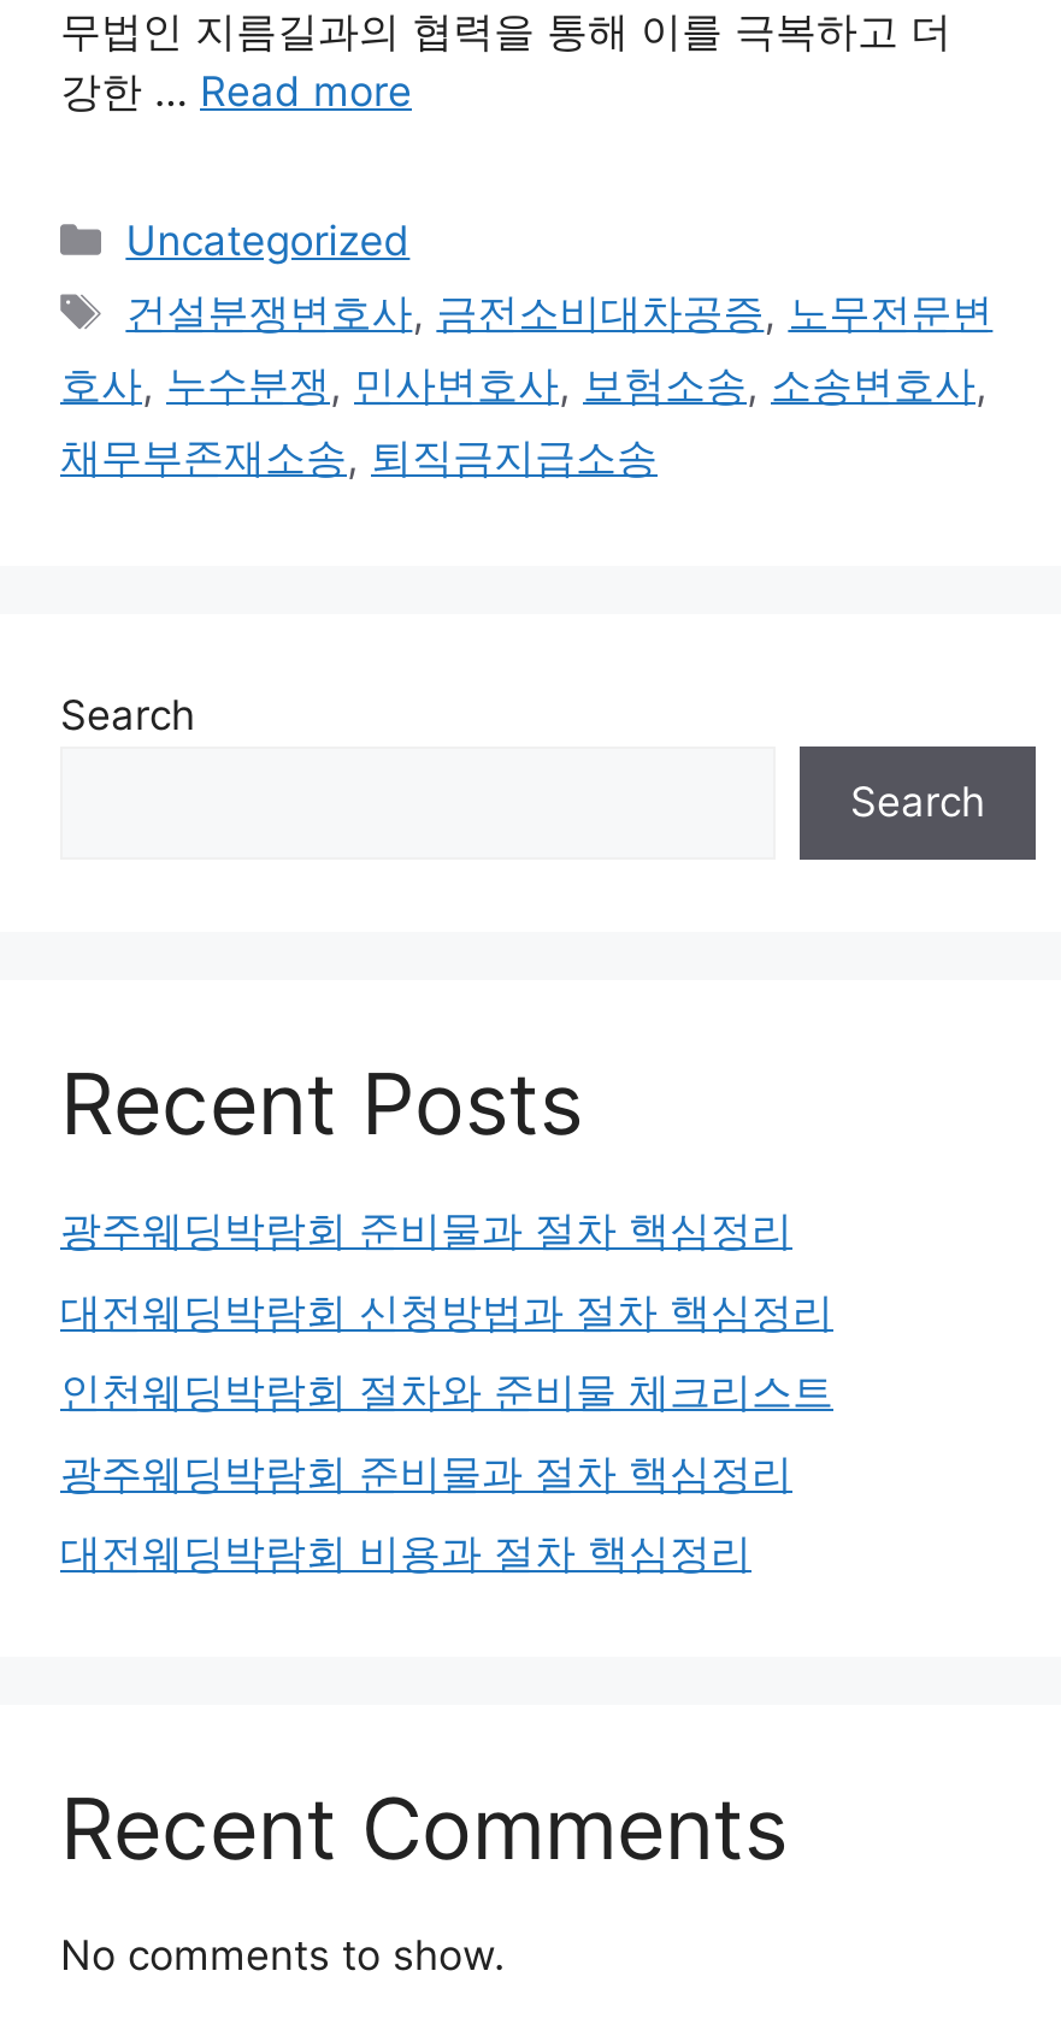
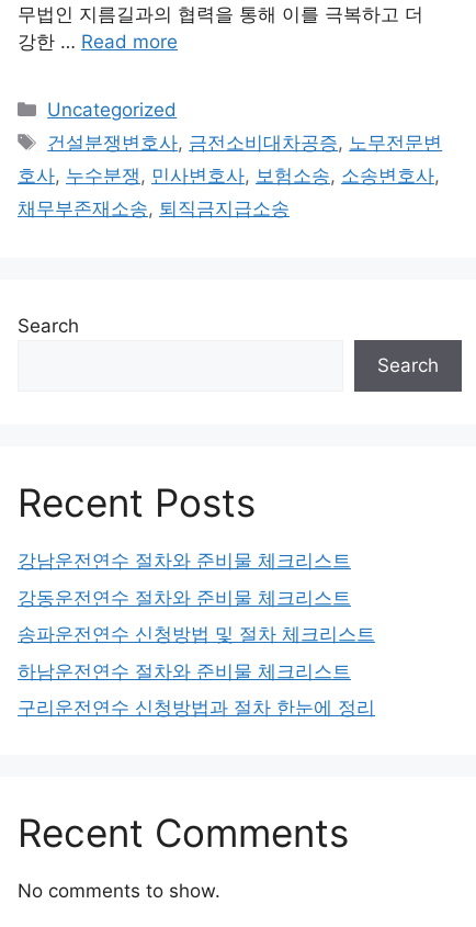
- 광주웨딩박람회 준비물과 절차 핵심정리
+ 강남운전연수 절차와 준비물 체크리스트

- 대전웨딩박람회 신청방법과 절차 핵심정리
+ 강동운전연수 절차와 준비물 체크리스트

- 인천웨딩박람회 절차와 준비물 체크리스트
+ 송파운전연수 신청방법 및 절차 체크리스트

- 광주웨딩박람회 준비물과 절차 핵심정리
+ 하남운전연수 절차와 준비물 체크리스트

- 대전웨딩박람회 비용과 절차 핵심정리
+ 구리운전연수 신청방법과 절차 한눈에 정리
